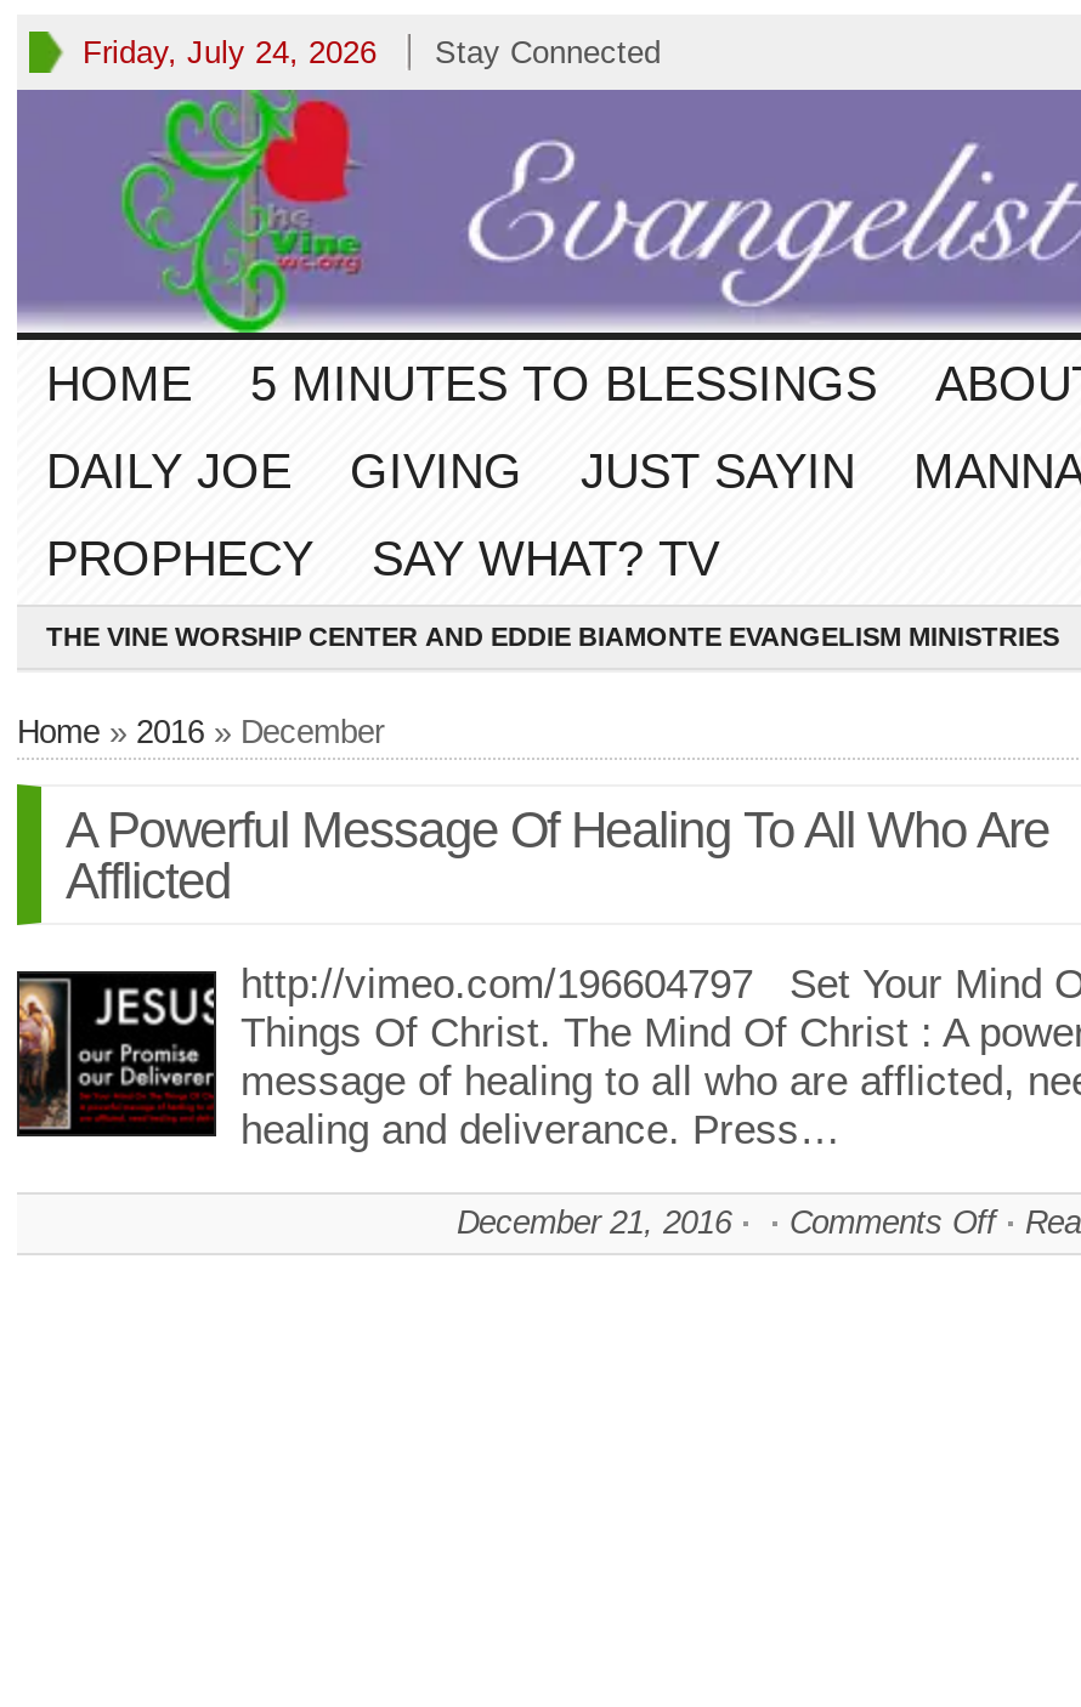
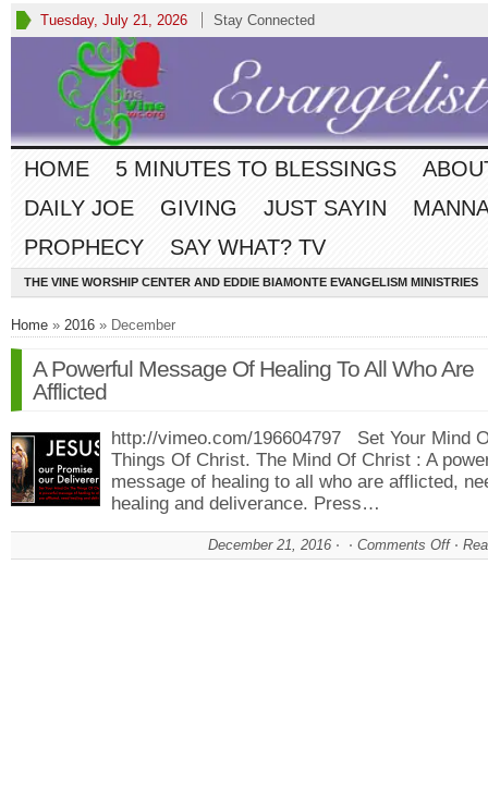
- Friday, July 24, 2026 Stay Connected
+ Tuesday, July 21, 2026 Stay Connected
